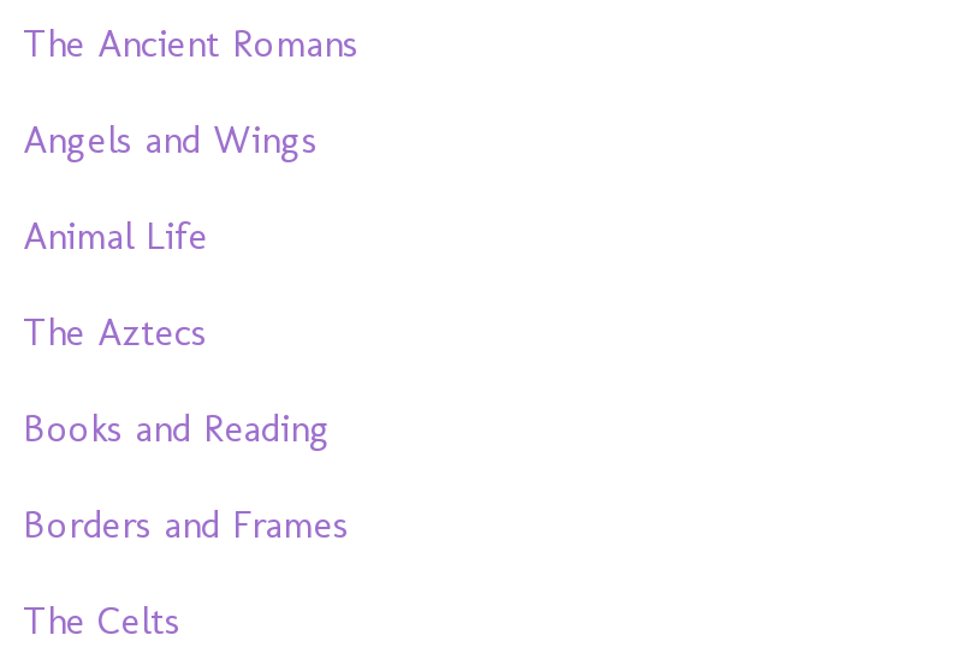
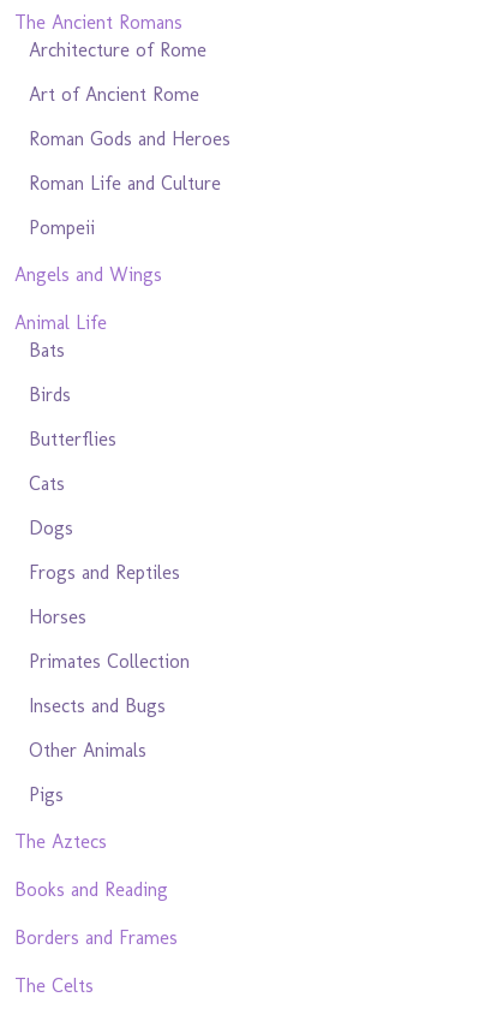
+ Architecture of Rome
+ Art of Ancient Rome
+ Roman Gods and Heroes
+ Roman Life and Culture
+ Pompeii

+ Bats
+ Birds
+ Butterflies
+ Cats
+ Dogs
+ Frogs and Reptiles
+ Horses
+ Primates Collection
+ Insects and Bugs
+ Other Animals
+ Pigs
